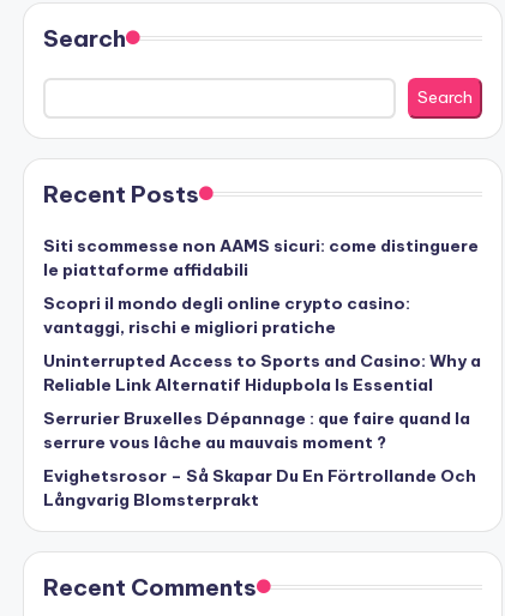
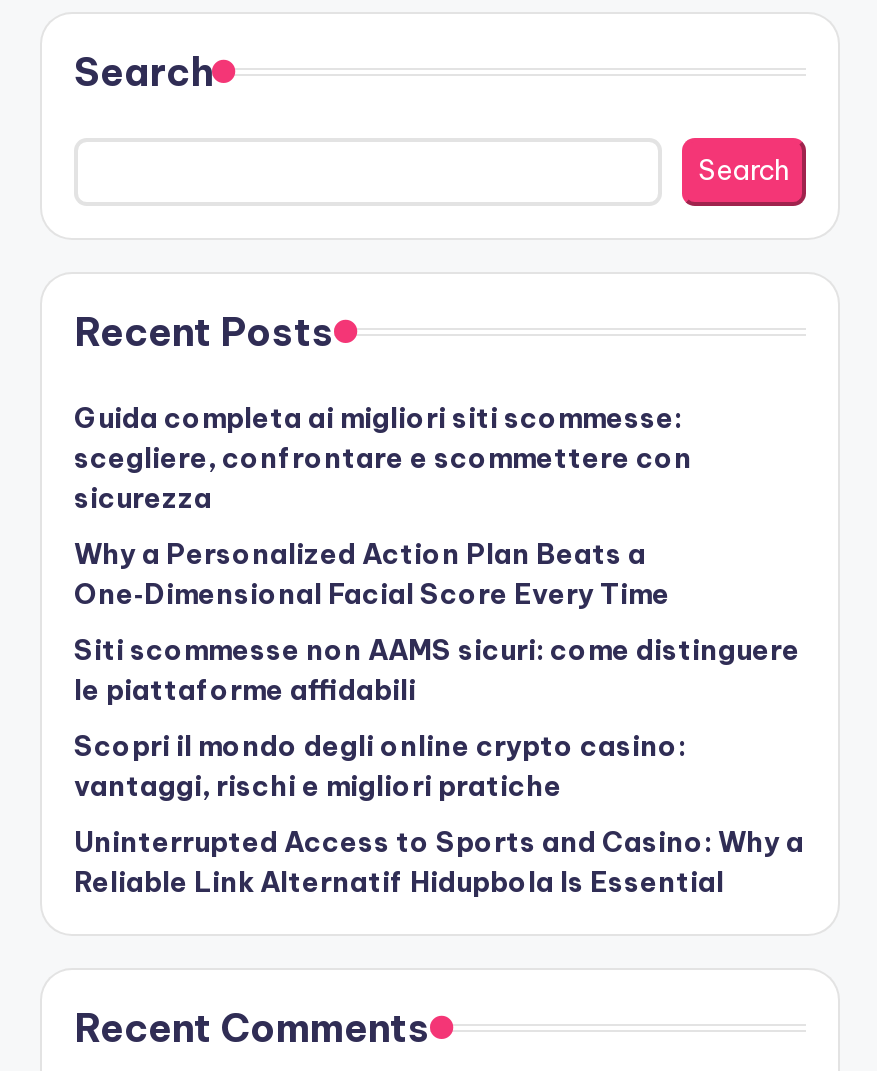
+ Guida completa ai migliori siti scommesse:
+ scegliere, confrontare e scommettere con
+ sicurezza
+ Why a Personalized Action Plan Beats a
+ One‑Dimensional Facial Score Every Time

moved down: Siti scommesse non AAMS sicuri: come distinguere | le piattaforme affidabili | Scopri il mondo degli online crypto casino: | vantaggi, rischi e migliori pratiche | Uninterrupted Access to Sports and Casino: Why a | Reliable Link Alternatif Hidupbola Is Essential

- Serrurier Bruxelles Dépannage : que faire quand la
- serrure vous lâche au mauvais moment ?
- Evighetsrosor – Så Skapar Du En Förtrollande Och
- Långvarig Blomsterprakt
